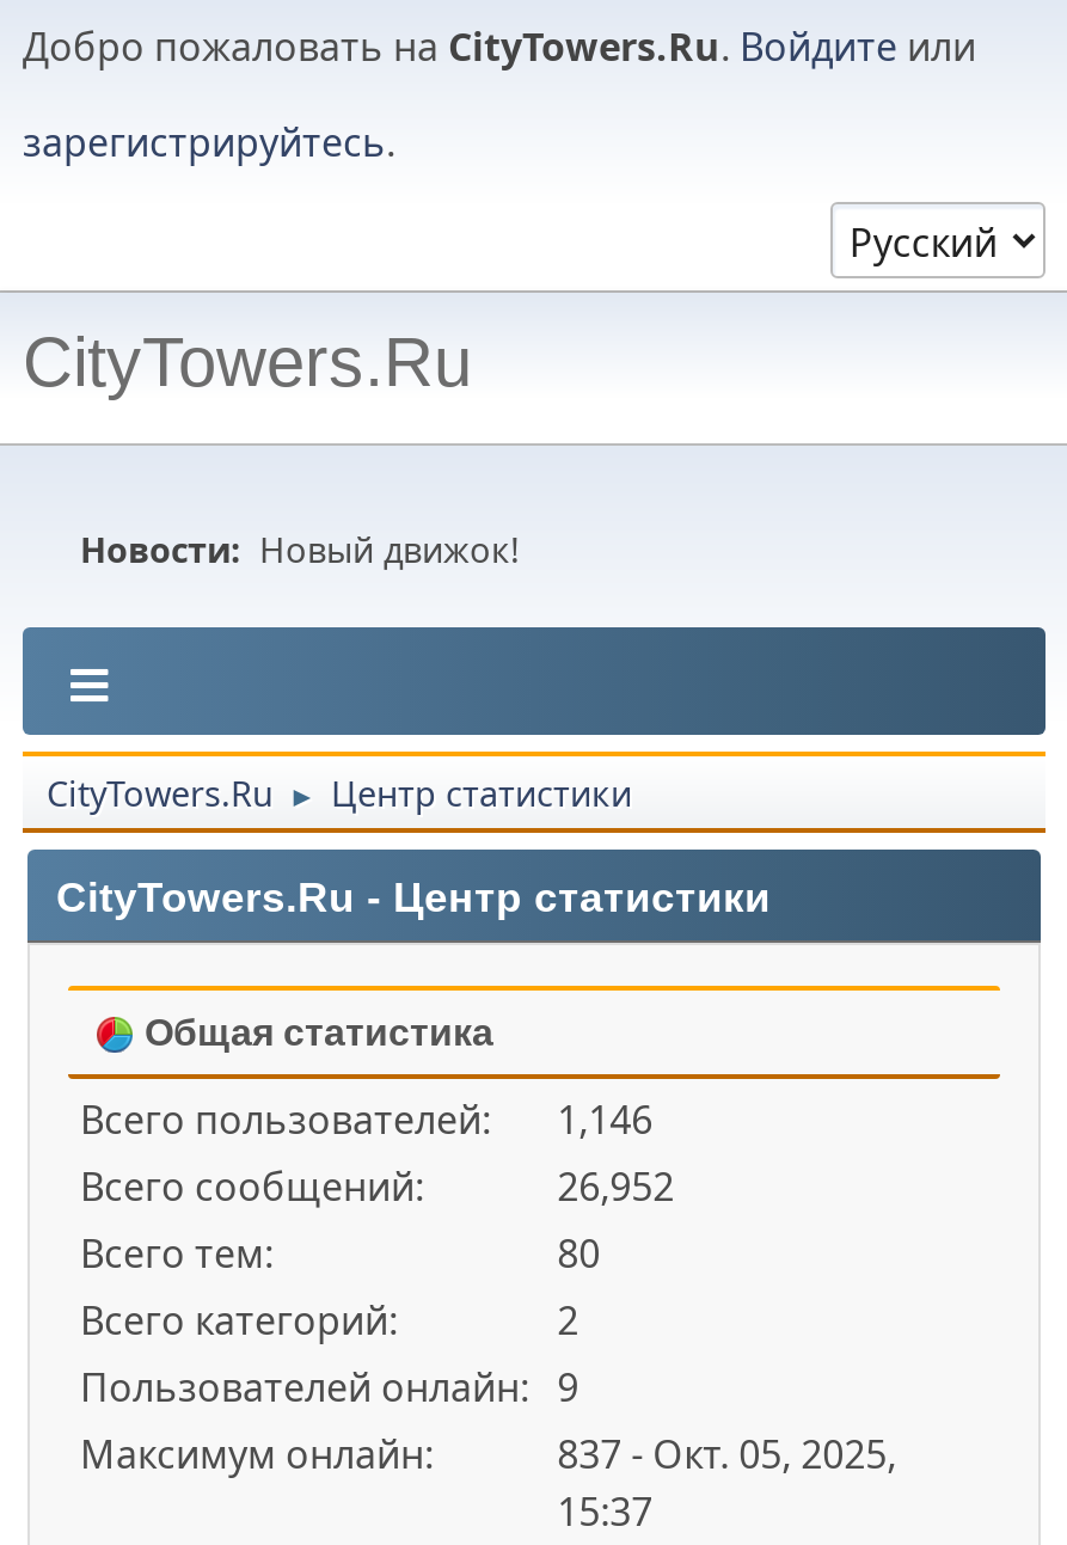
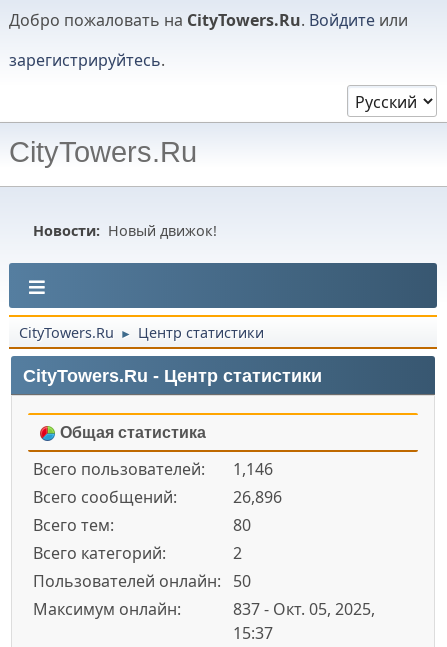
- 26,952
+ 26,896

- Пользователей онлайн: 9
+ Пользователей онлайн: 50
